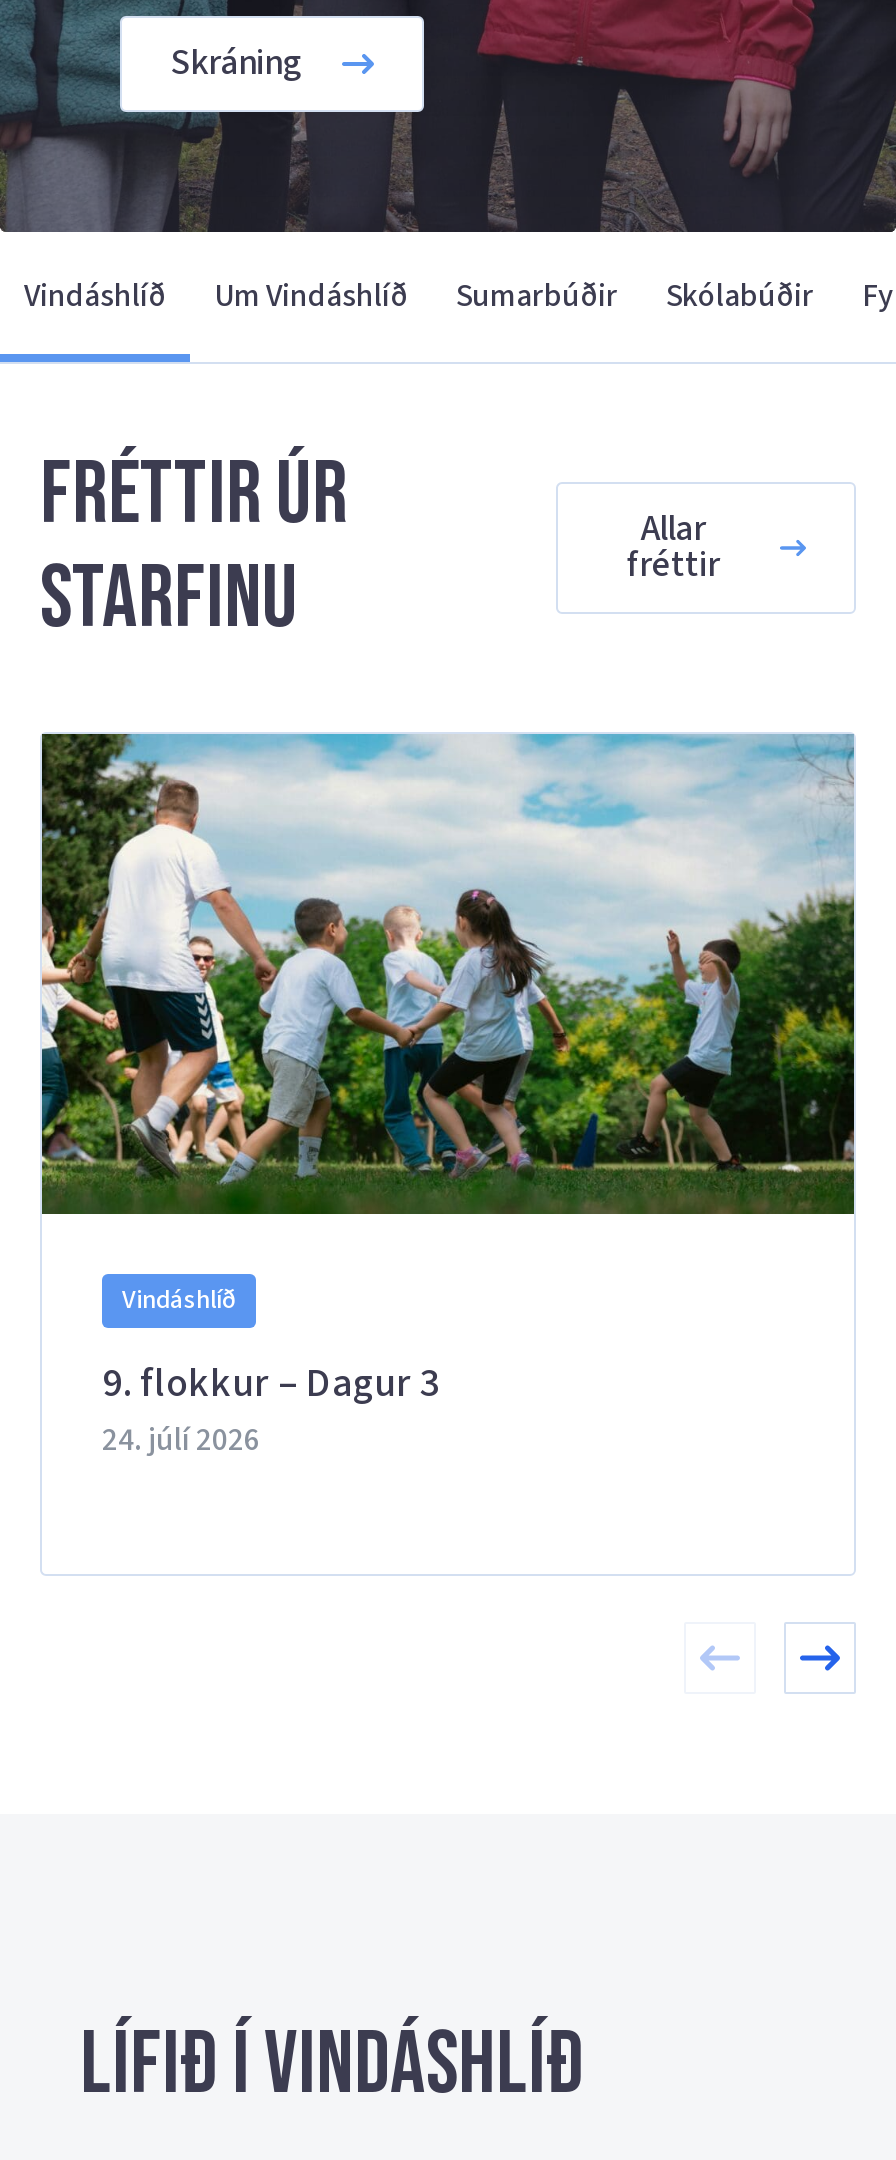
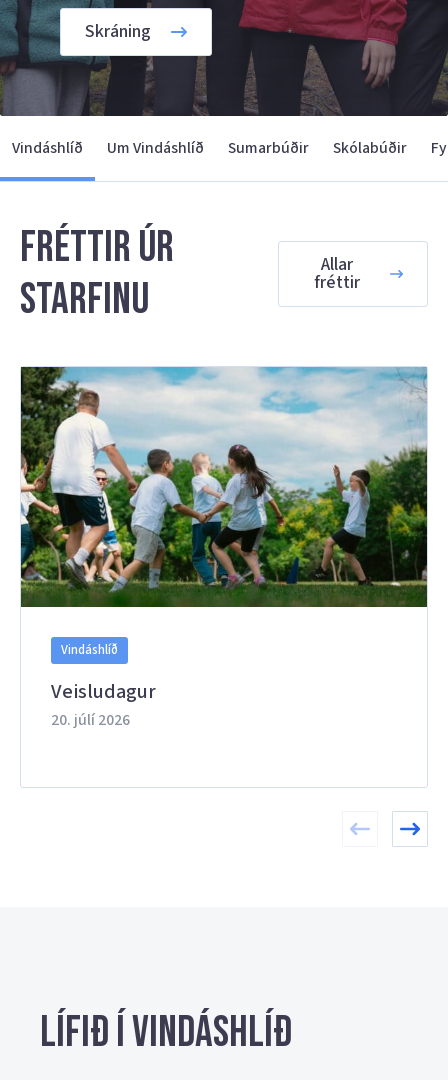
- 9. flokkur – Dagur 3
- 24. júlí 2026
+ Veisludagur
+ 20. júlí 2026
